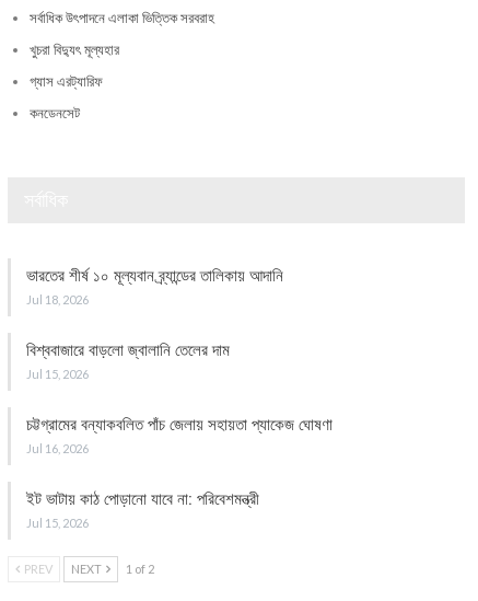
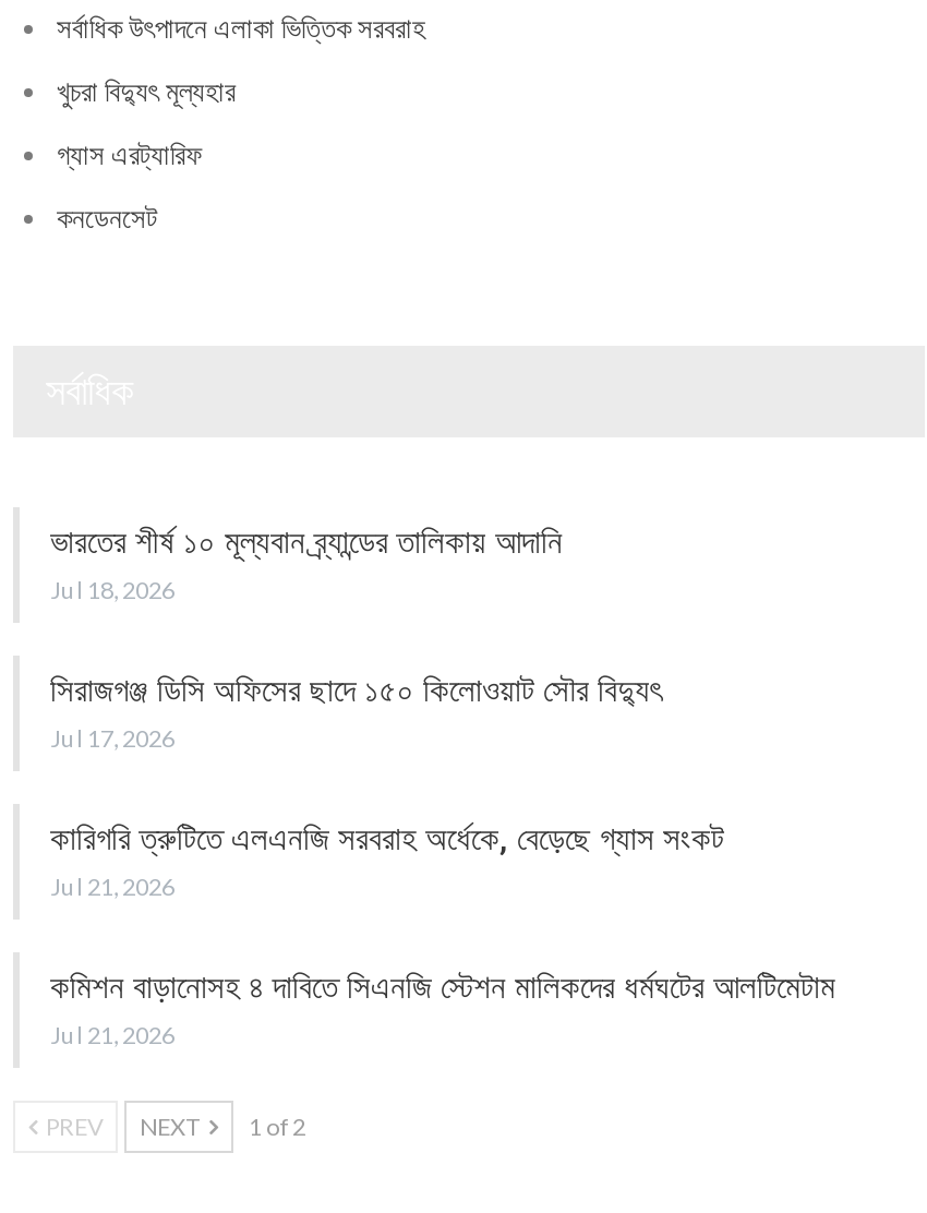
- বিশ্ববাজারে বাড়লো জ্বালানি তেলের দাম
- Jul 15, 2026
+ সিরাজগঞ্জ ডিসি অফিসের ছাদে ১৫০ কিলোওয়াট সৌর বিদ্যুৎ
+ Jul 17, 2026

- চট্টগ্রামের বন্যাকবলিত পাঁচ জেলায় সহায়তা প্যাকেজ ঘোষণা
- Jul 16, 2026
+ কারিগরি ত্রুটিতে এলএনজি সরবরাহ অর্ধেকে, বেড়েছে গ্যাস সংকট
+ Jul 21, 2026

- ইট ভাটায় কাঠ পোড়ানো যাবে না: পরিবেশমন্ত্রী
- Jul 15, 2026
+ কমিশন বাড়ানোসহ ৪ দাবিতে সিএনজি স্টেশন মালিকদের ধর্মঘটের আলটিমেটাম
+ Jul 21, 2026
